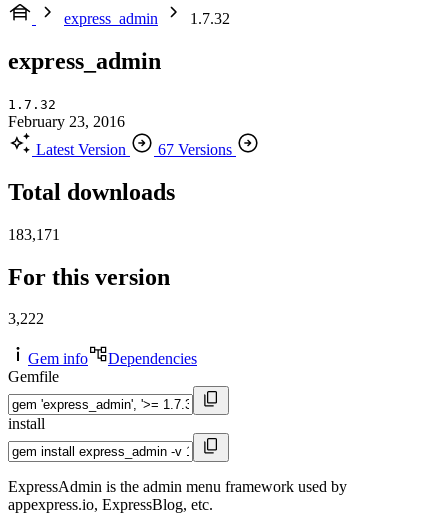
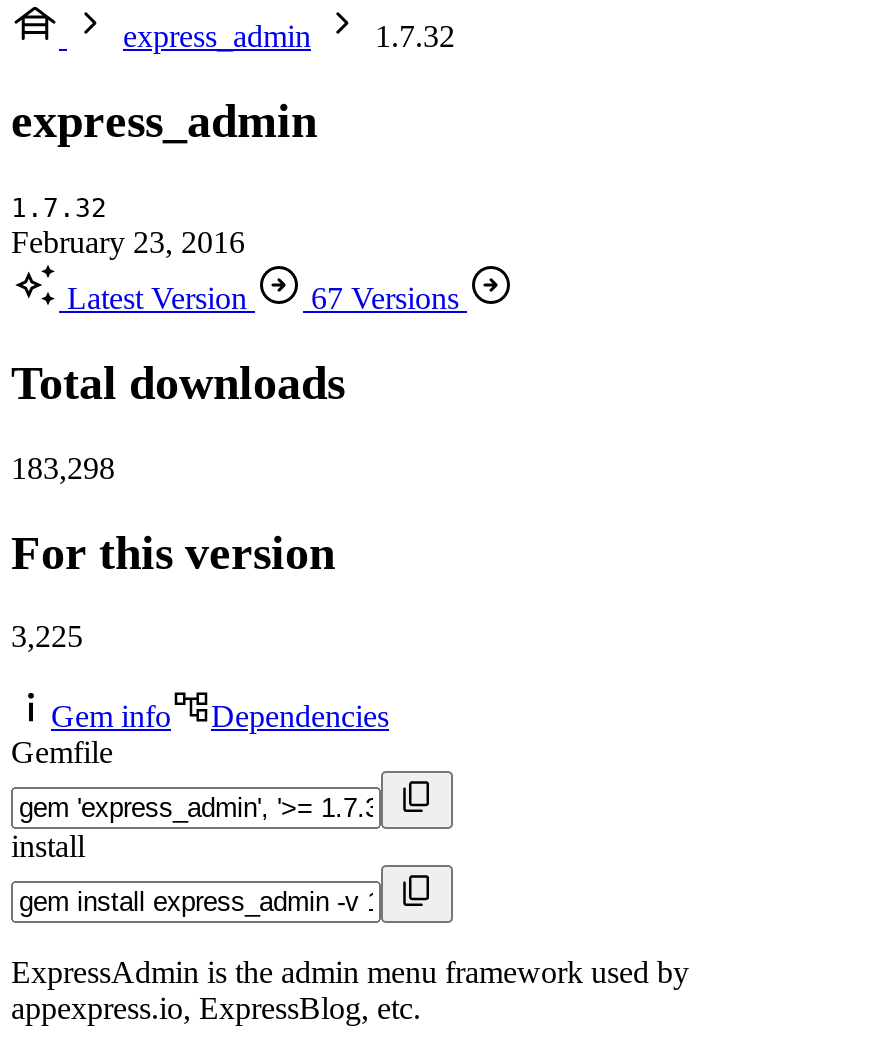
- 183,171
+ 183,298

- 3,222
+ 3,225
